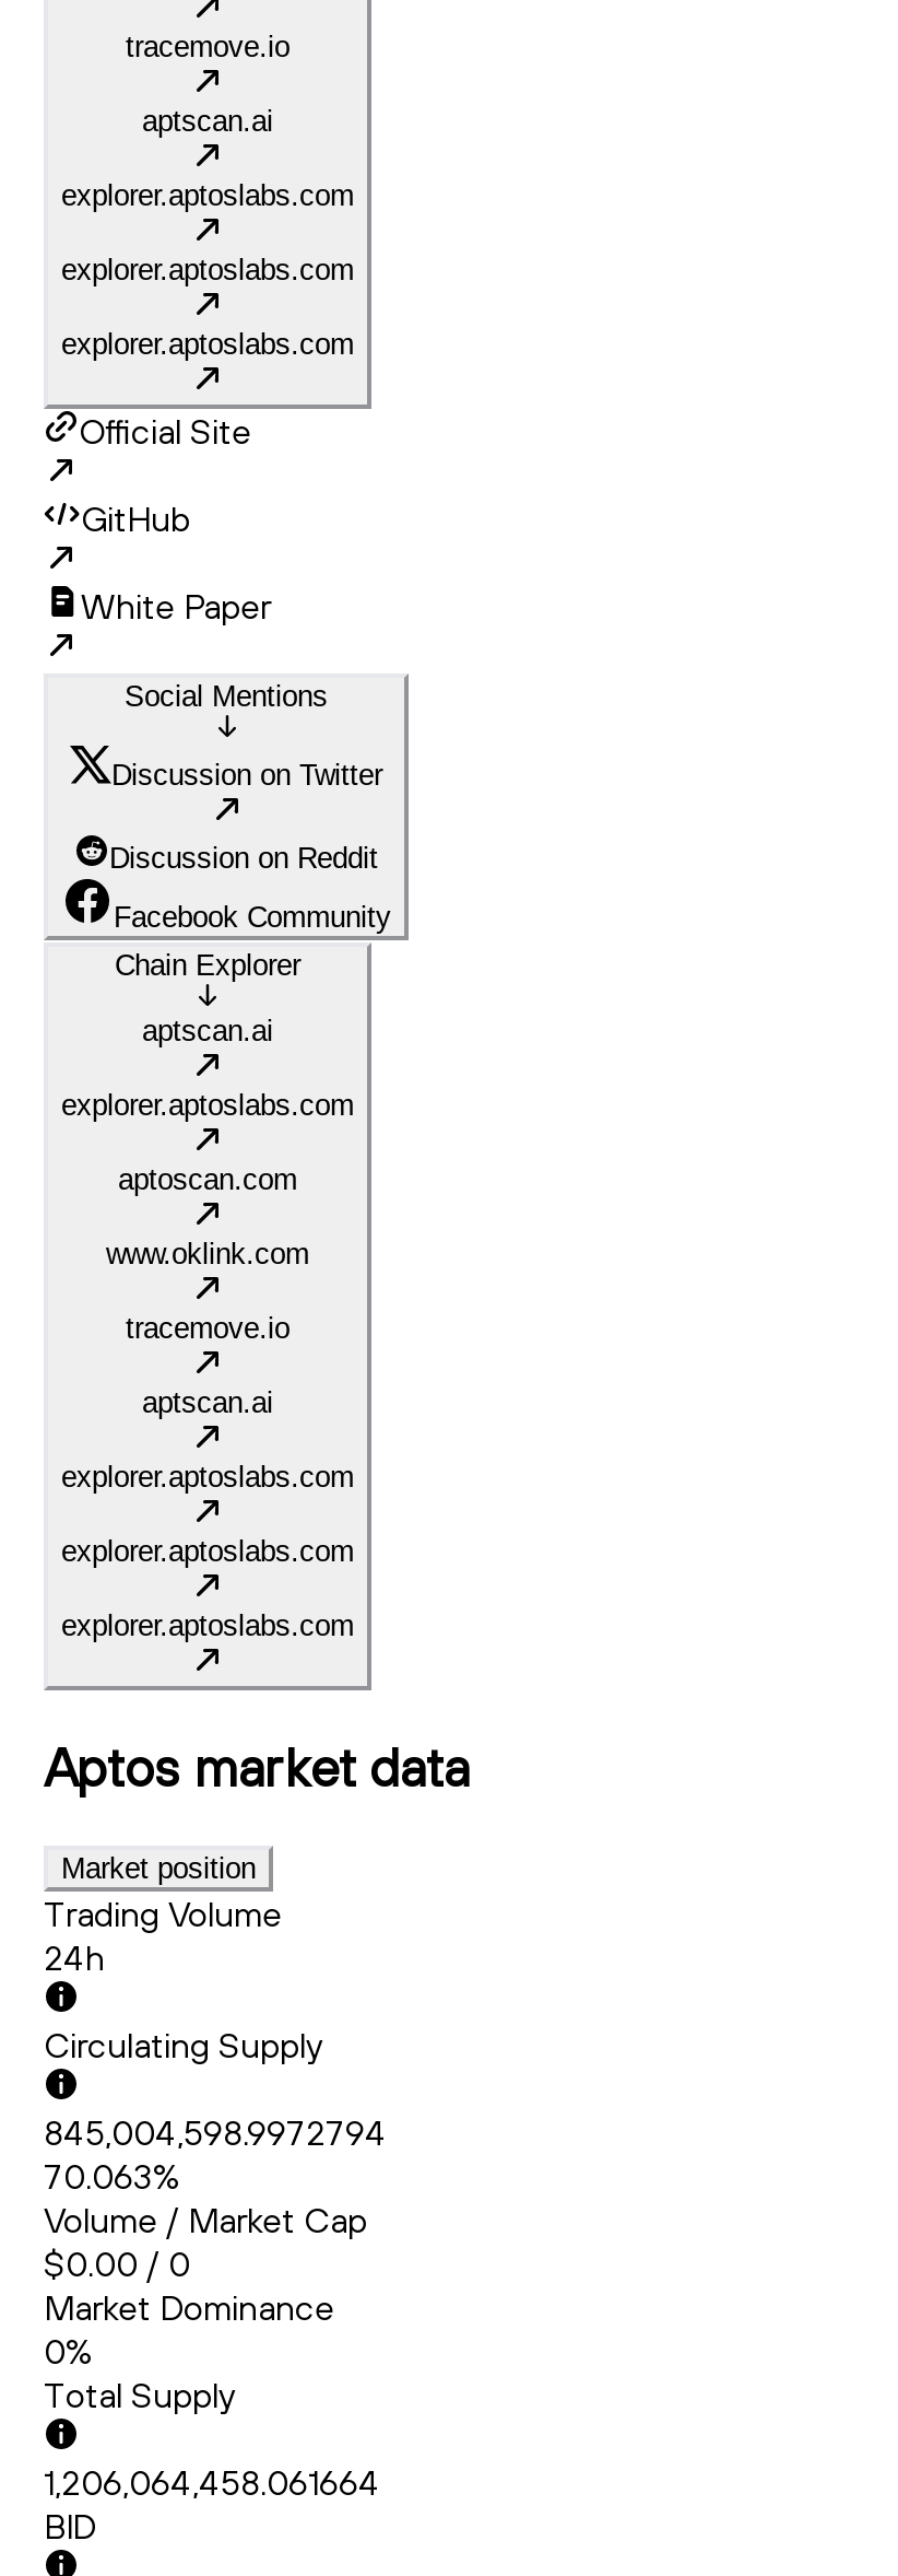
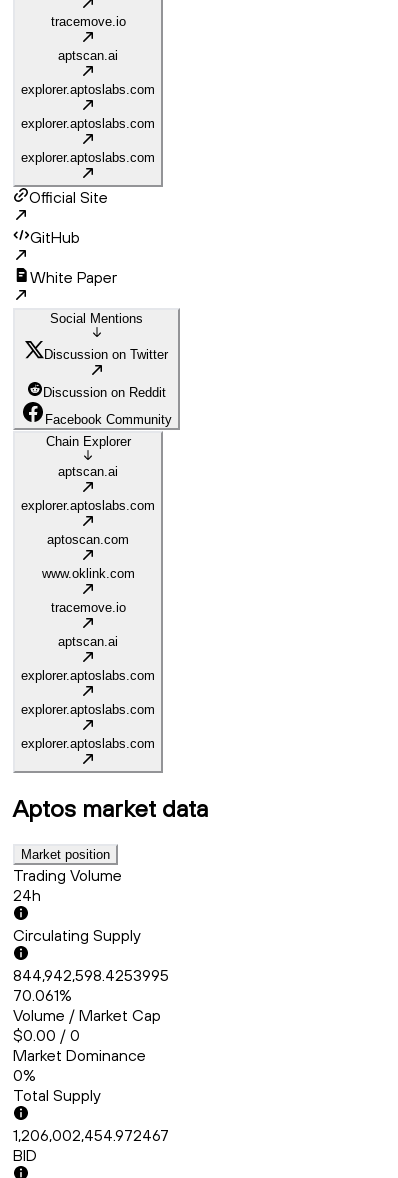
- 845,004,598.9972794
+ 844,942,598.4253995

- 70.063%
+ 70.061%

- 1,206,064,458.061664
+ 1,206,002,454.972467
